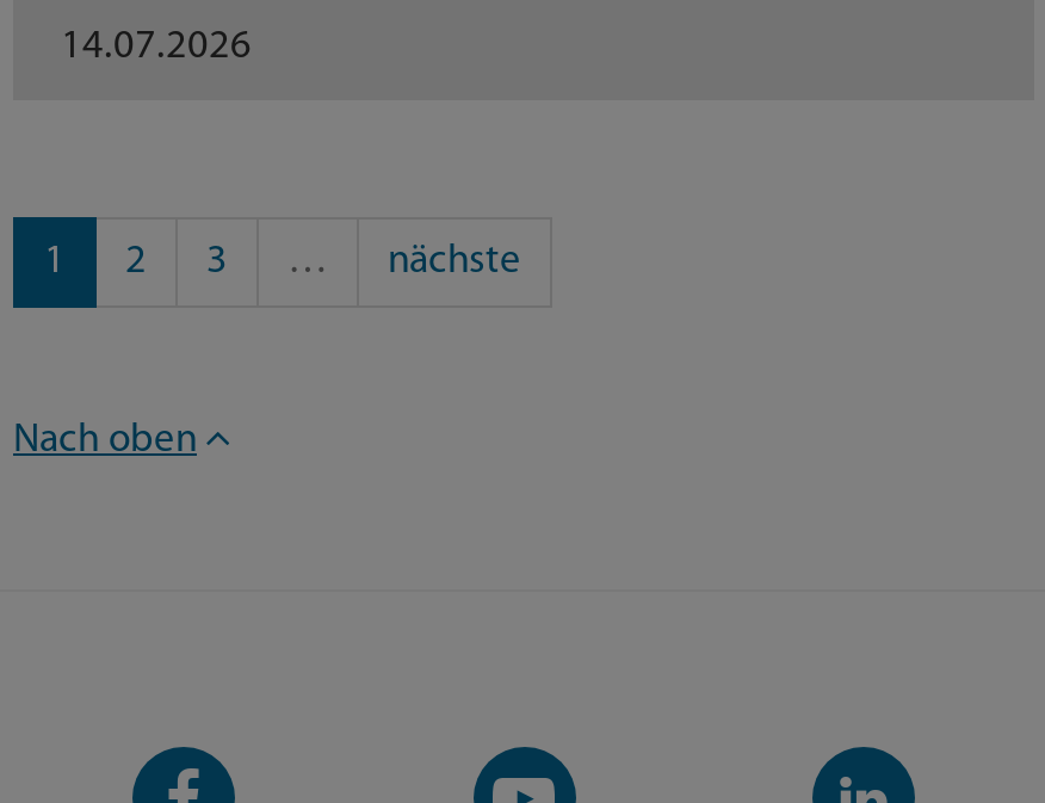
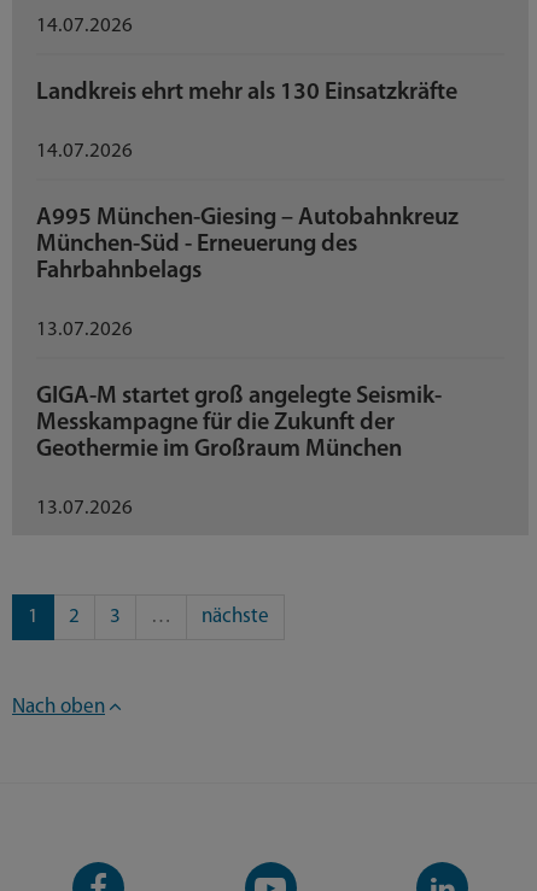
+ Landkreis ehrt mehr als 130 Einsatzkräfte
+ 14.07.2026
+ A995 München-Giesing – Autobahnkreuz
+ München-Süd - Erneuerung des
+ Fahrbahnbelags
+ 13.07.2026
+ GIGA-M startet groß angelegte Seismik-
+ Messkampagne für die Zukunft der
+ Geothermie im Großraum München
+ 13.07.2026
